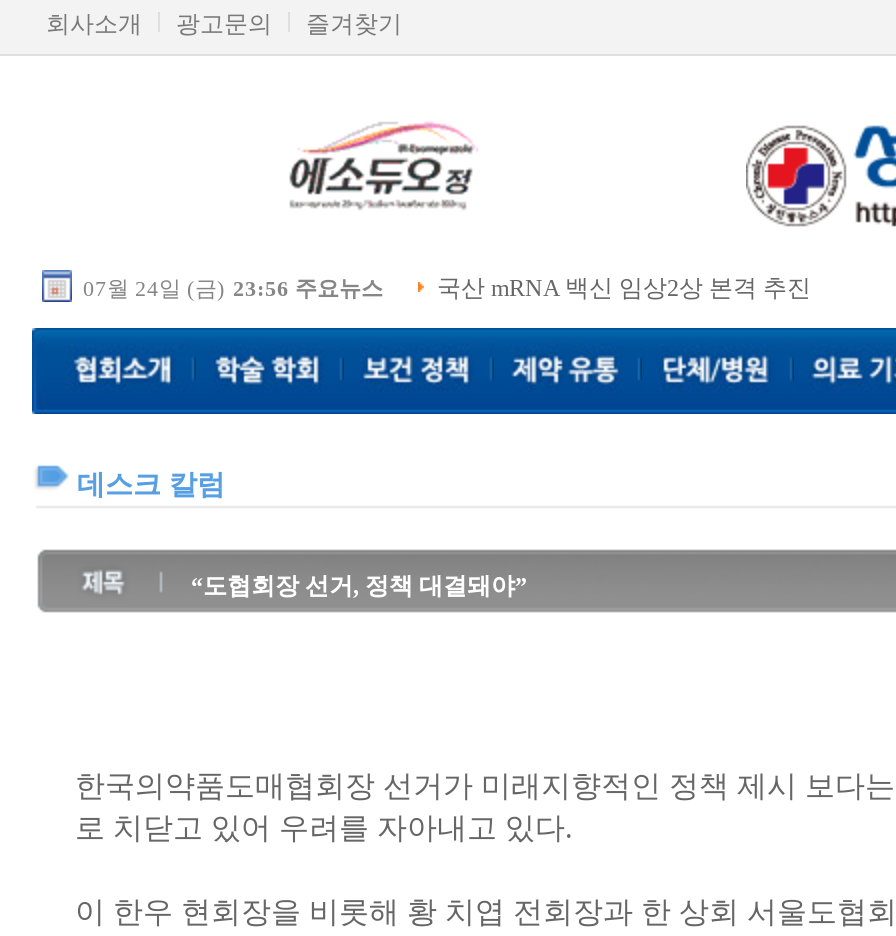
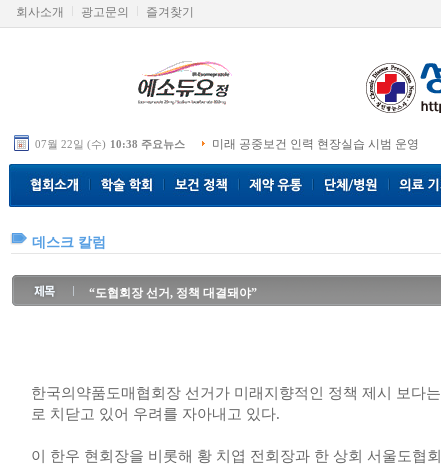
- 07월 24일 (금) 23:56 주요뉴스
- 국산 mRNA 백신 임상2상 본격 추진
+ 07월 22일 (수) 10:38 주요뉴스
+ 미래 공중보건 인력 현장실습 시범 운영
